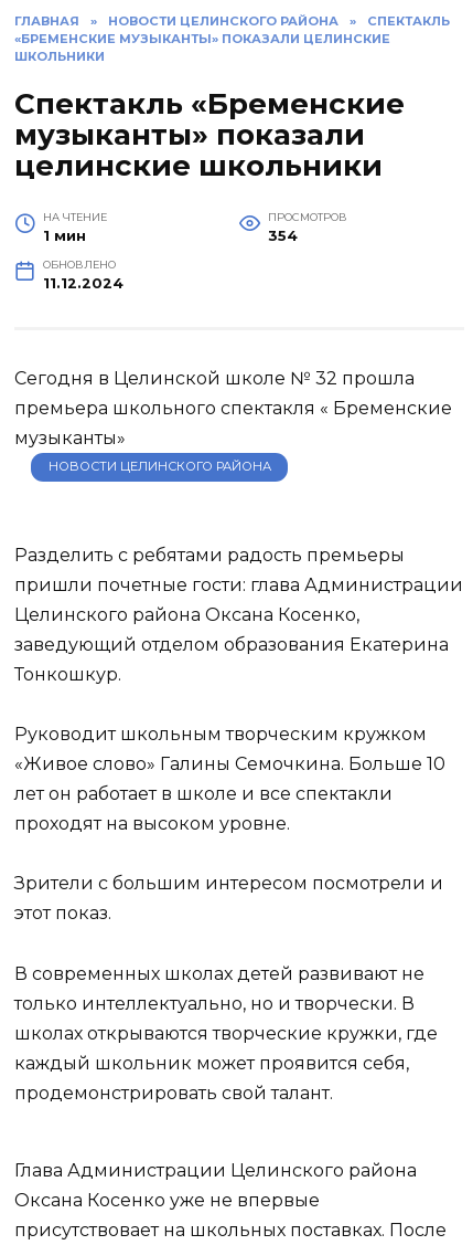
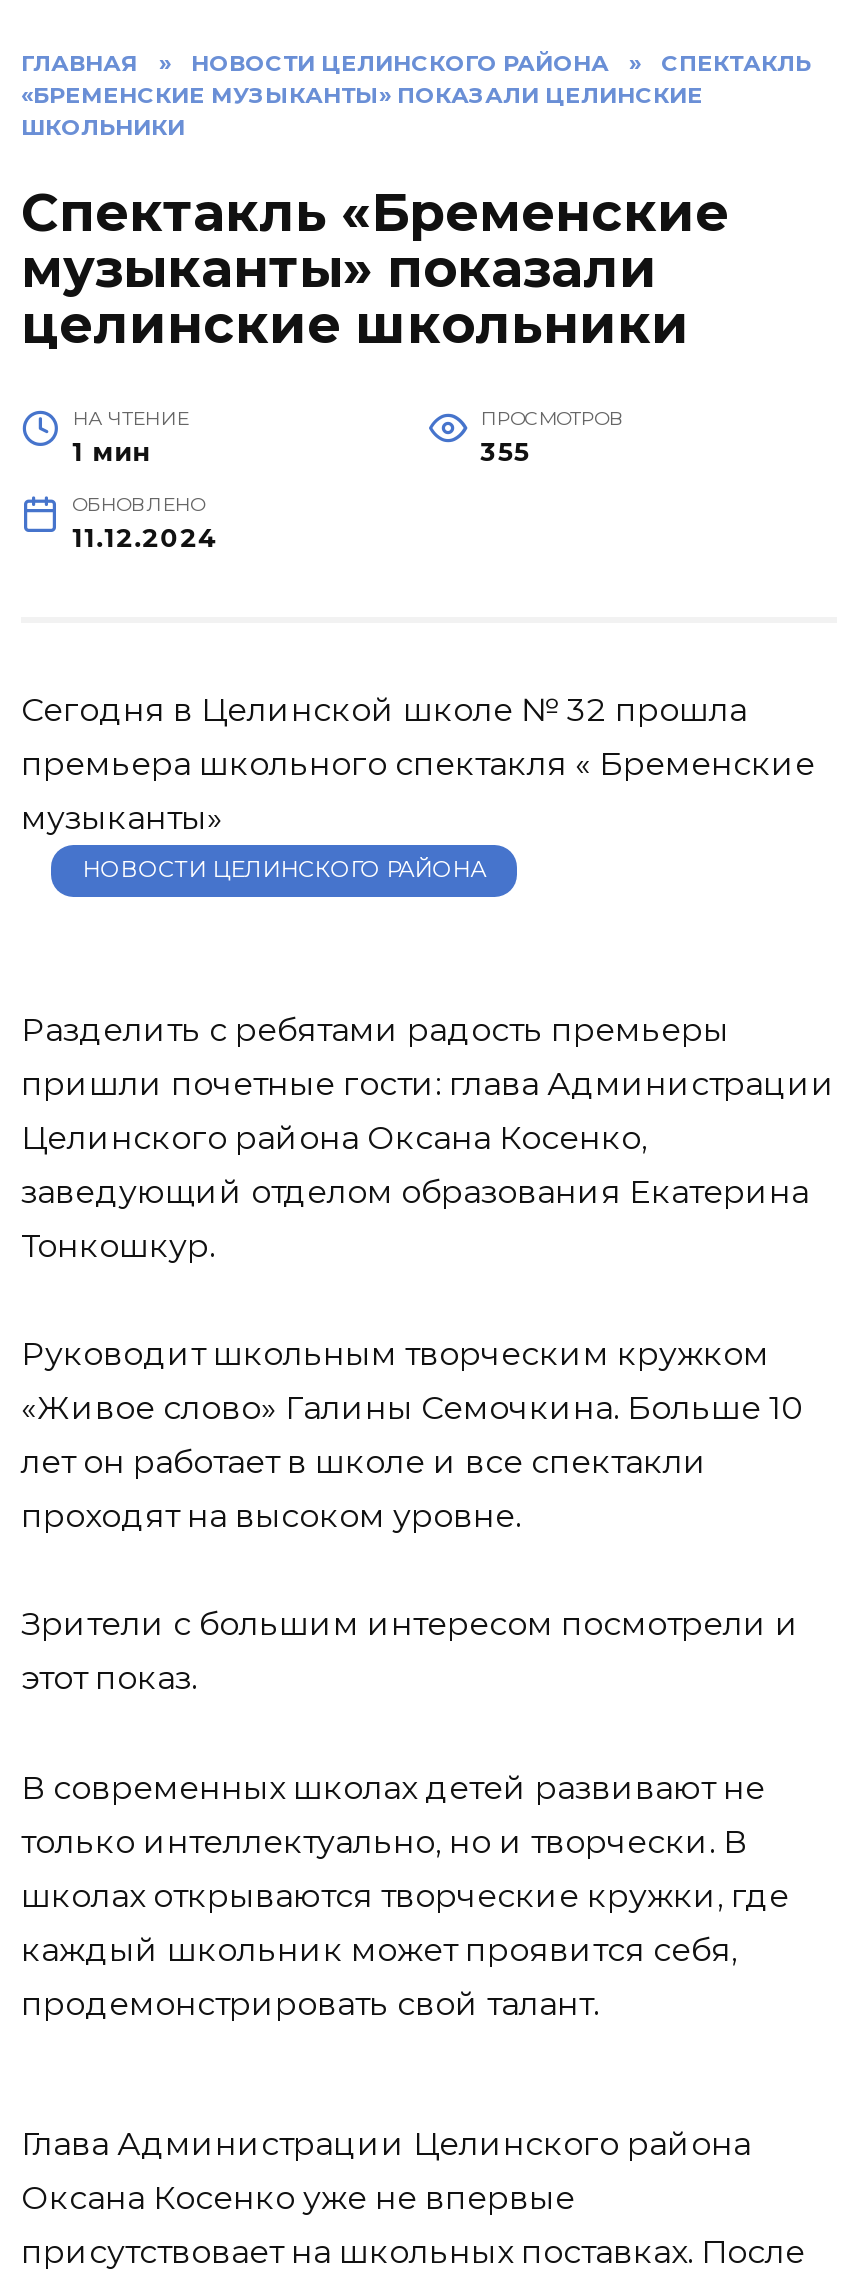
- 354
+ 355
